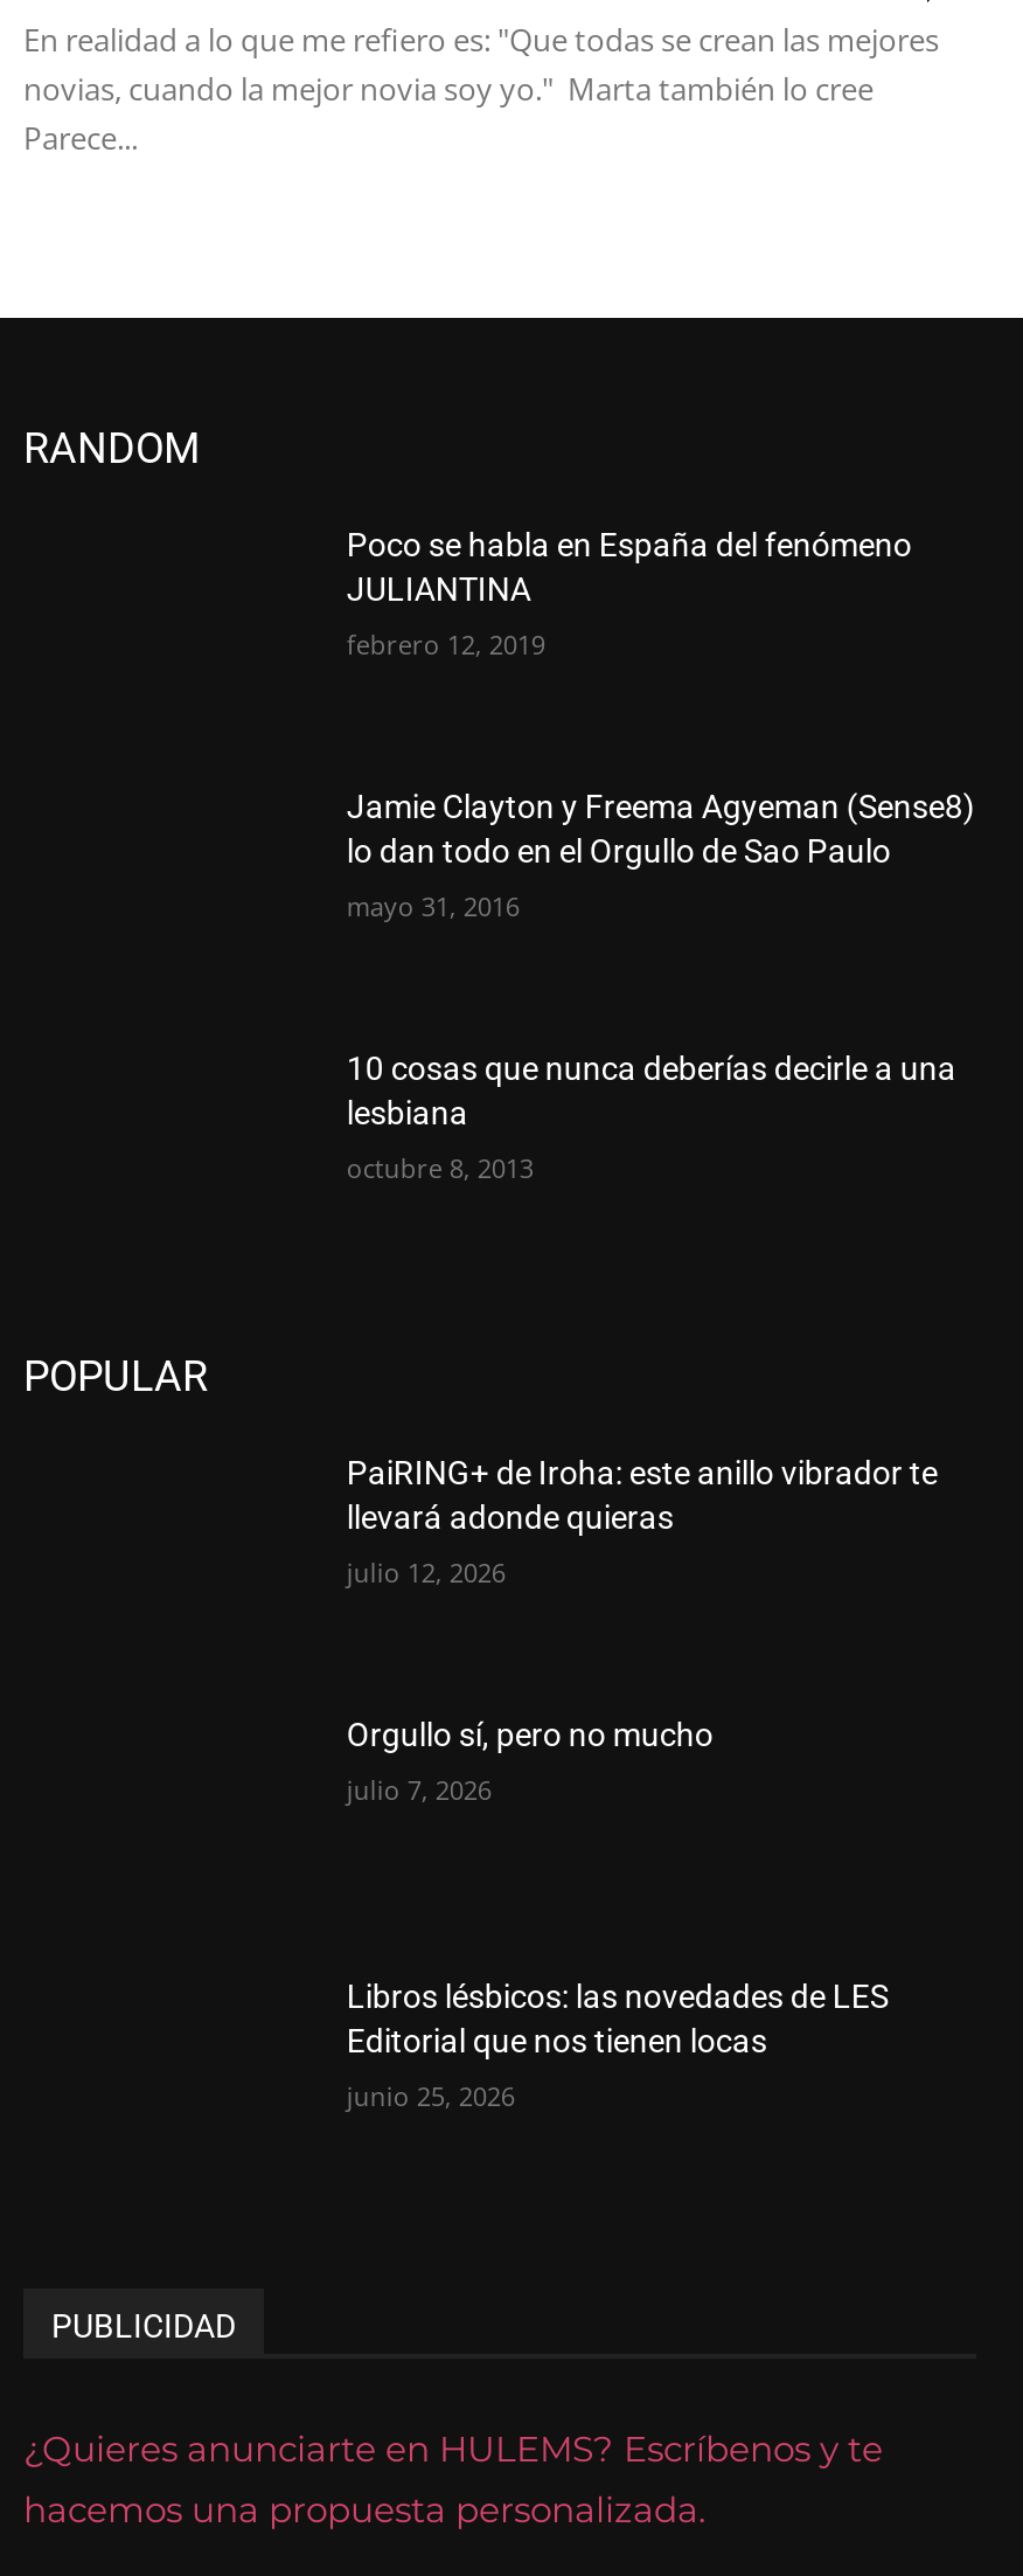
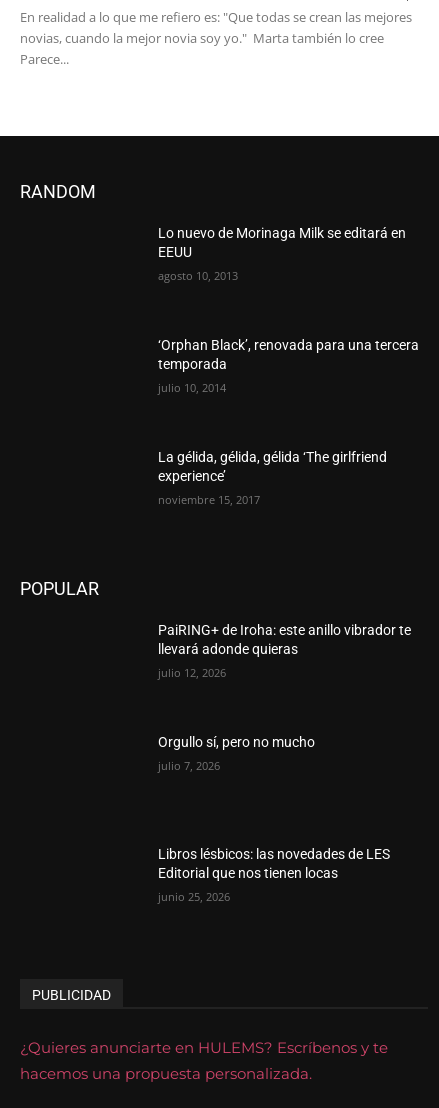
- Poco se habla en España del fenómeno
- JULIANTINA
+ Lo nuevo de Morinaga Milk se editará en
+ EEUU

- febrero 12, 2019
+ agosto 10, 2013

- Jamie Clayton y Freema Agyeman (Sense8)
- lo dan todo en el Orgullo de Sao Paulo
+ ‘Orphan Black’, renovada para una tercera
+ temporada

- mayo 31, 2016
+ julio 10, 2014

- 10 cosas que nunca deberías decirle a una
- lesbiana
+ La gélida, gélida, gélida ‘The girlfriend
+ experience’

- octubre 8, 2013
+ noviembre 15, 2017
